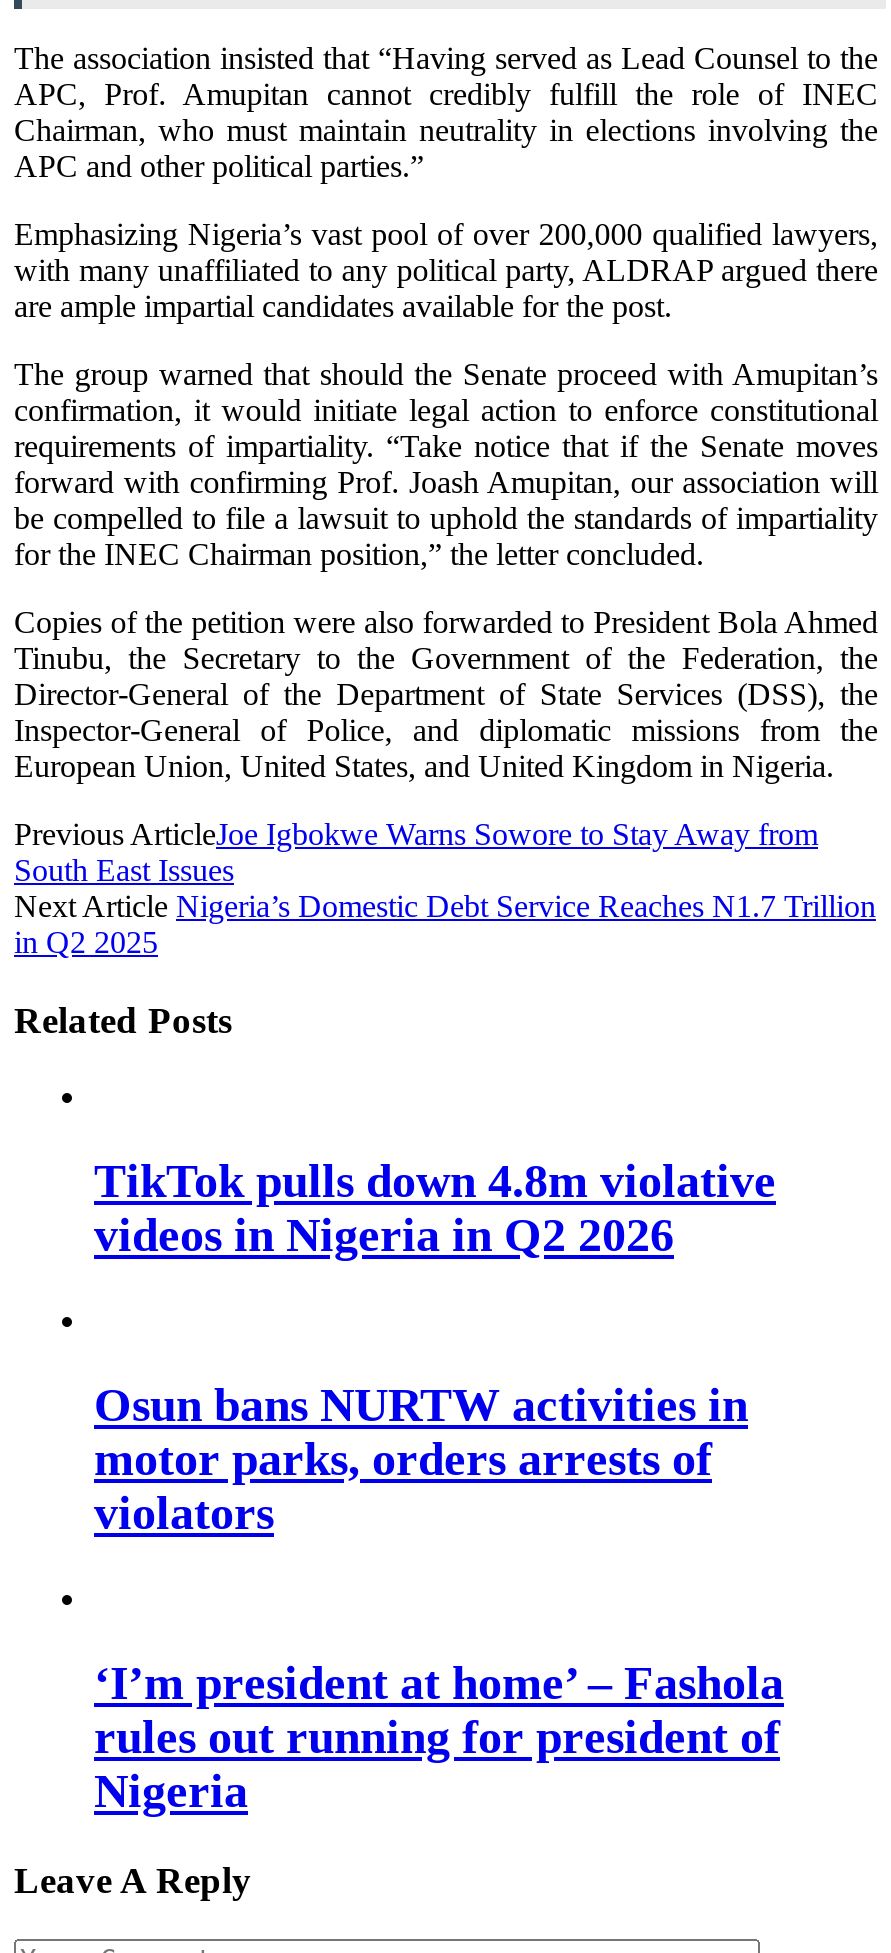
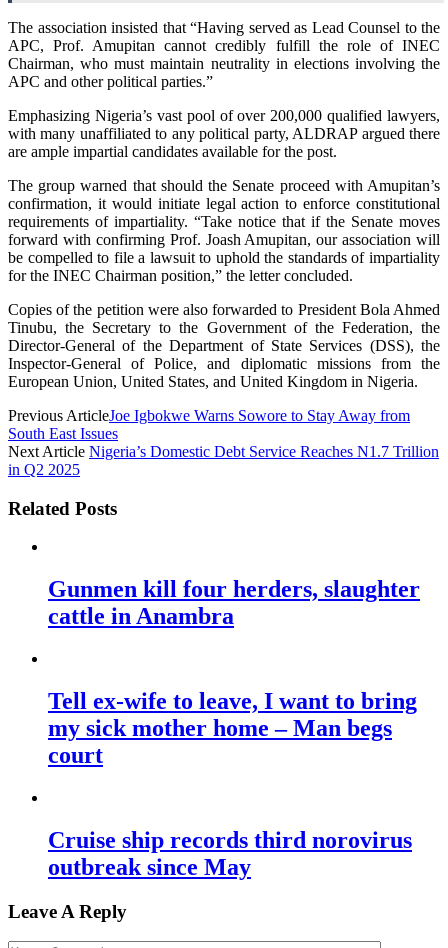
- TikTok pulls down 4.8m violative
- videos in Nigeria in Q2 2026
+ Gunmen kill four herders, slaughter
+ cattle in Anambra

- Osun bans NURTW activities in
- motor parks, orders arrests of
- violators
+ Tell ex-wife to leave, I want to bring
+ my sick mother home – Man begs
+ court

- ‘I’m president at home’ – Fashola
- rules out running for president of
- Nigeria
+ Cruise ship records third norovirus
+ outbreak since May
